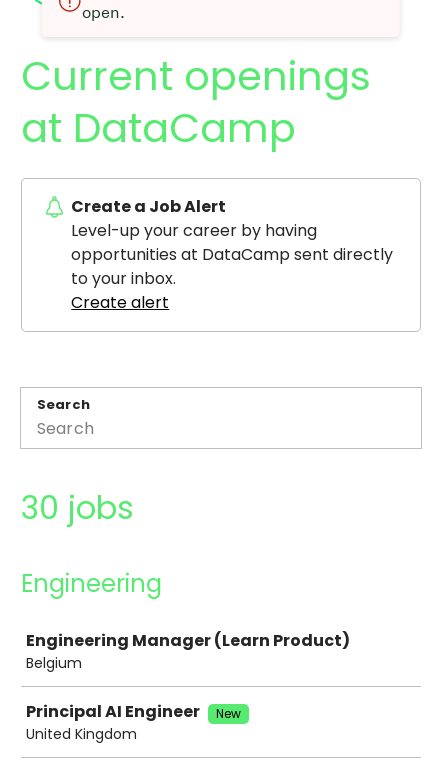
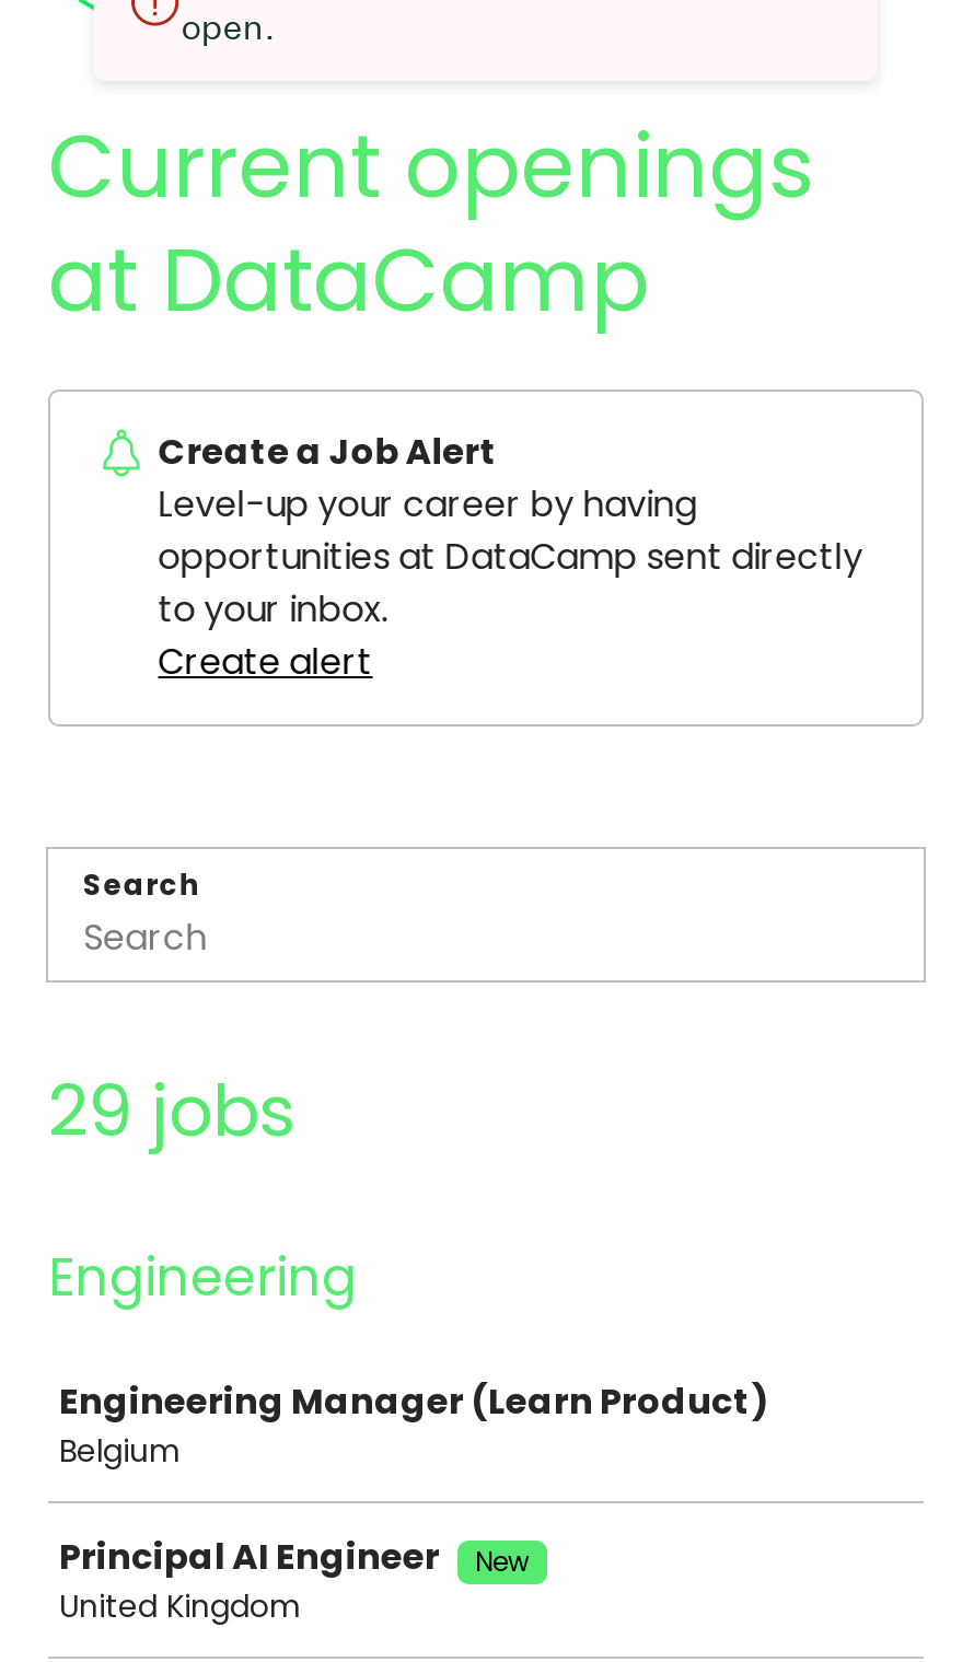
- 30 jobs
+ 29 jobs
